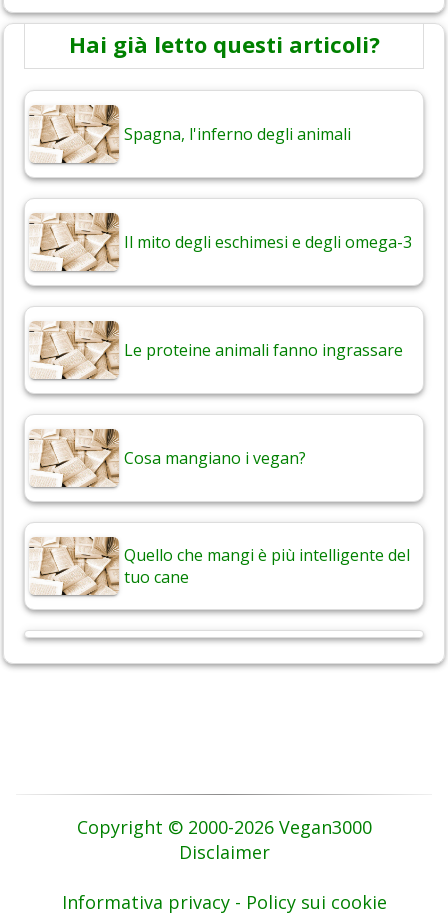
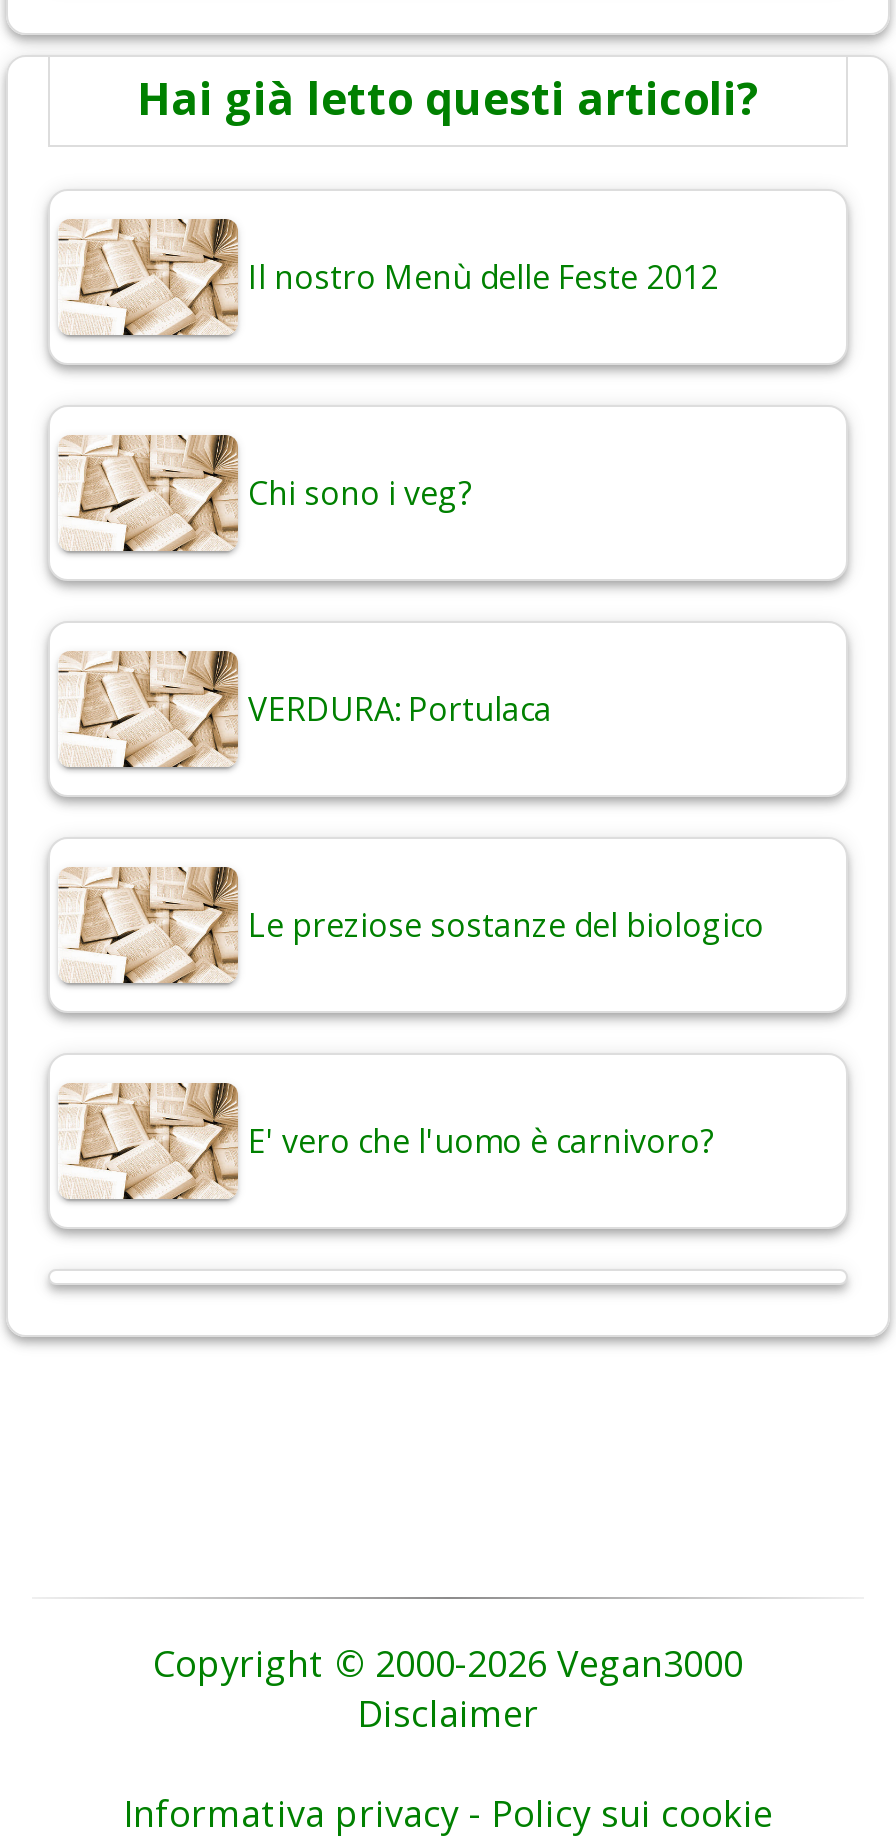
- Spagna, l'inferno degli animali
+ Il nostro Menù delle Feste 2012

- Il mito degli eschimesi e degli omega-3
+ Chi sono i veg?

- Le proteine animali fanno ingrassare
+ VERDURA: Portulaca

- Cosa mangiano i vegan?
+ Le preziose sostanze del biologico

- Quello che mangi è più intelligente del
- tuo cane
+ E' vero che l'uomo è carnivoro?
